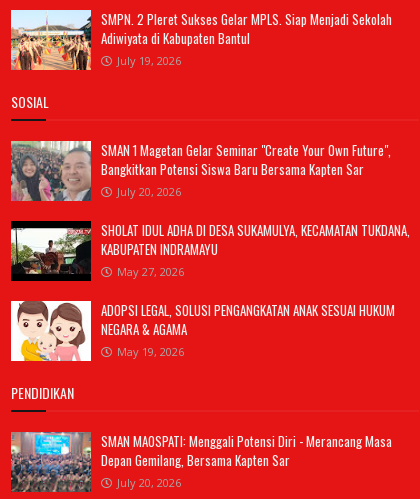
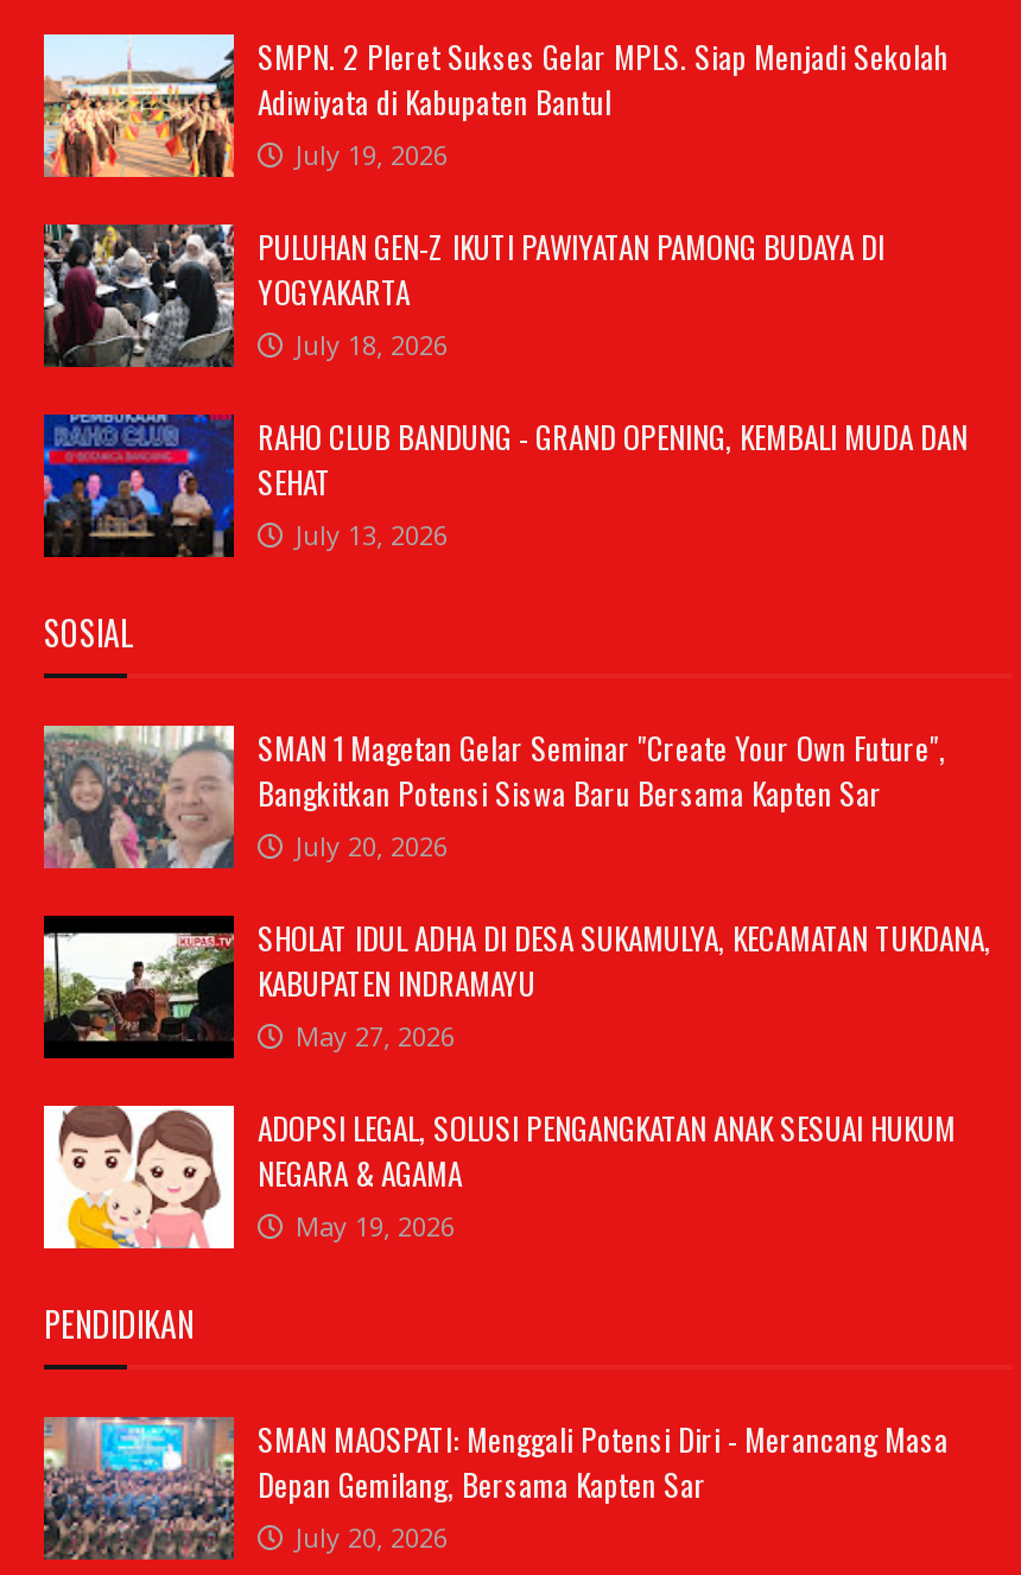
+ [image]
+ PULUHAN GEN-Z IKUTI PAWIYATAN PAMONG BUDAYA DI
+ YOGYAKARTA
+ July 18, 2026
+ RAHO CLUB BANDUNG - GRAND OPENING, KEMBALI MUDA DAN
+ SEHAT
+ July 13, 2026

+ [image]
